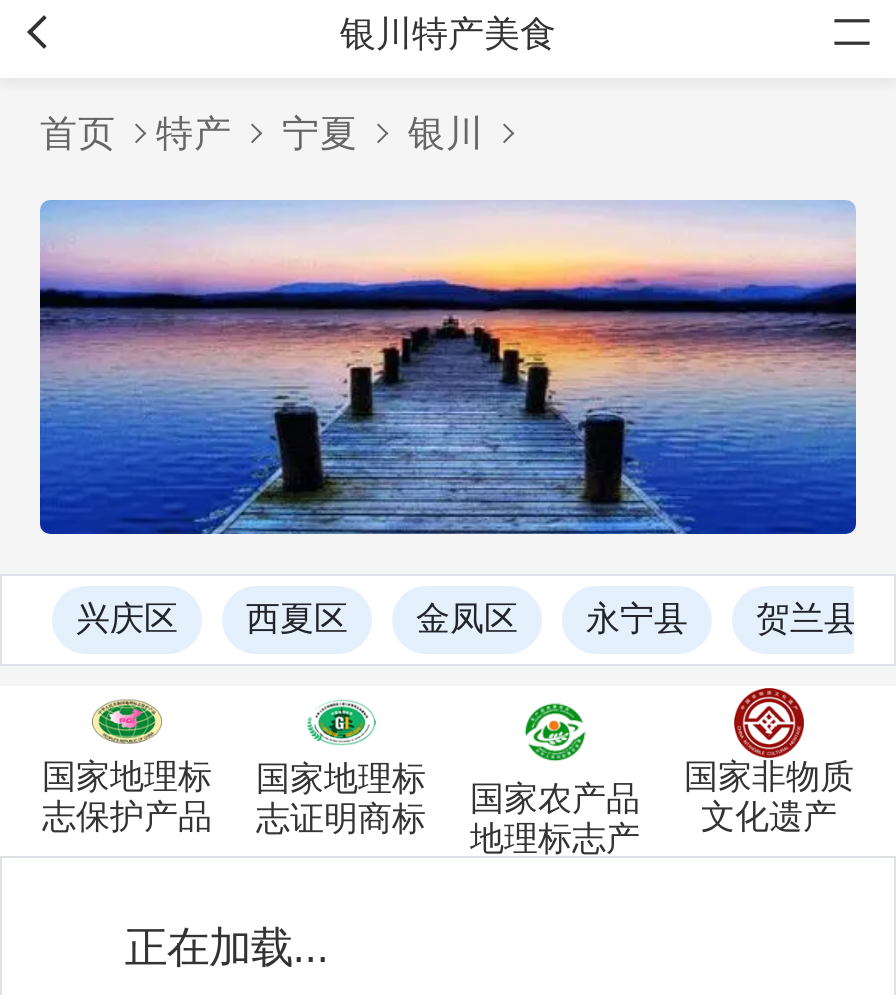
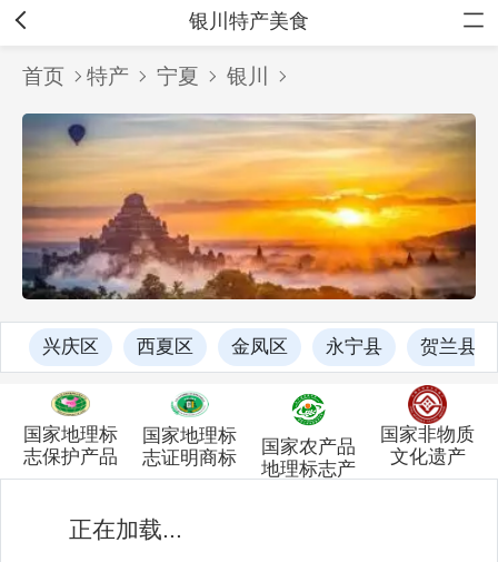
- [image]
+ [image]
